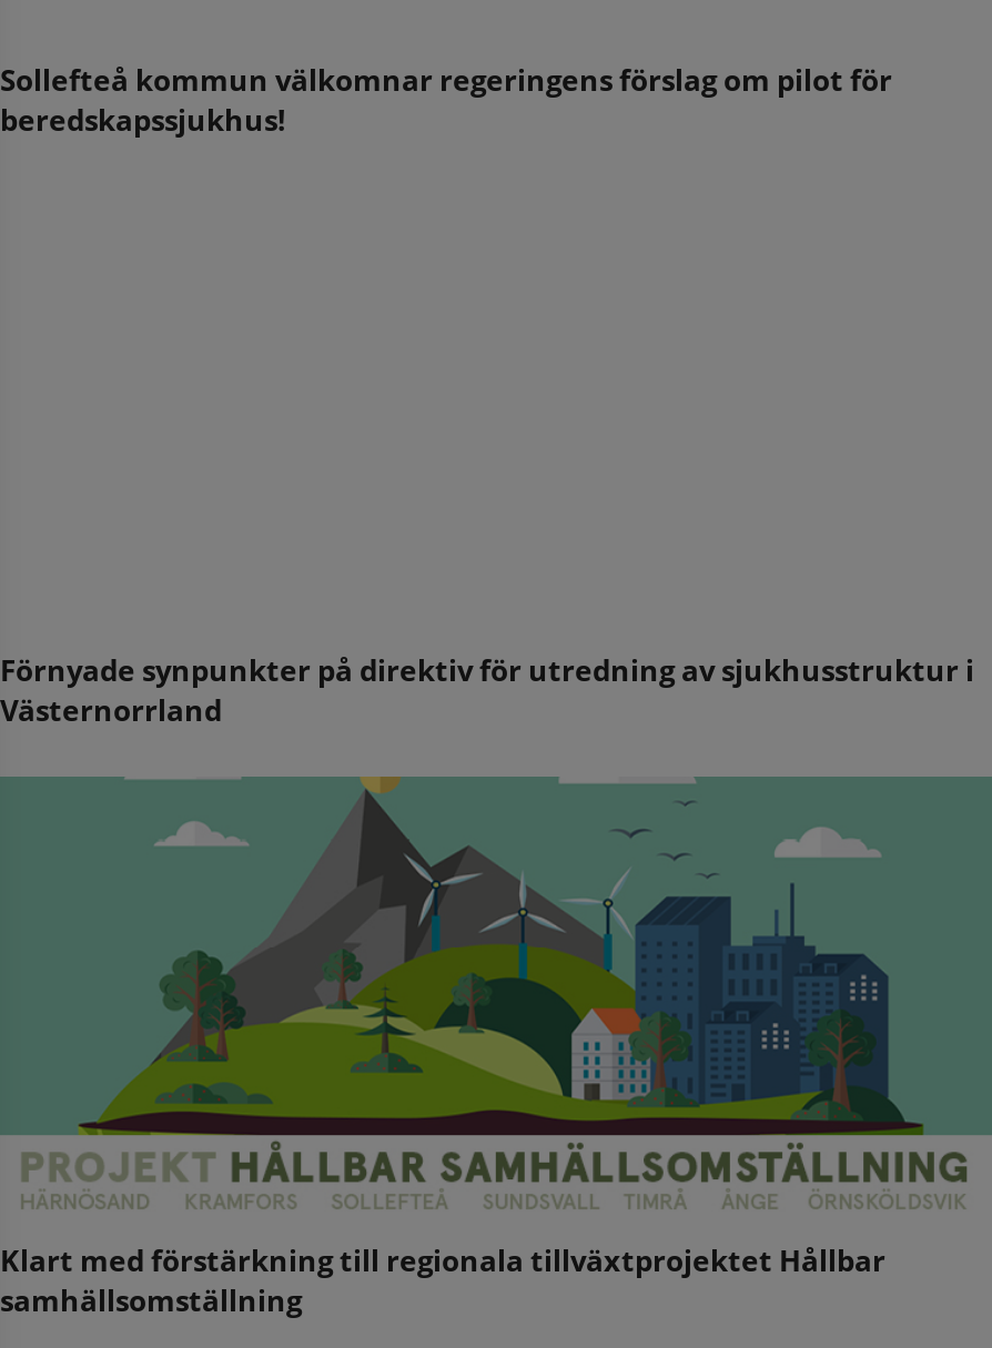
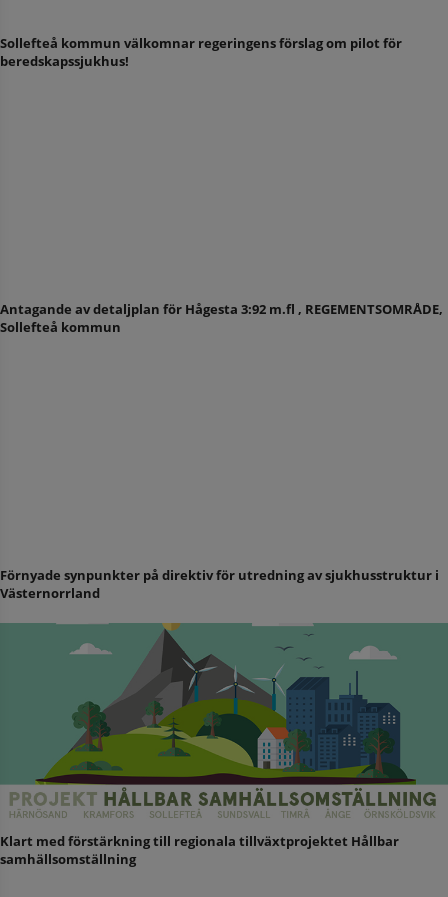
+ Antagande av detaljplan för Hågesta 3:92 m.fl , REGEMENTSOMRÅDE,
+ Sollefteå kommun
